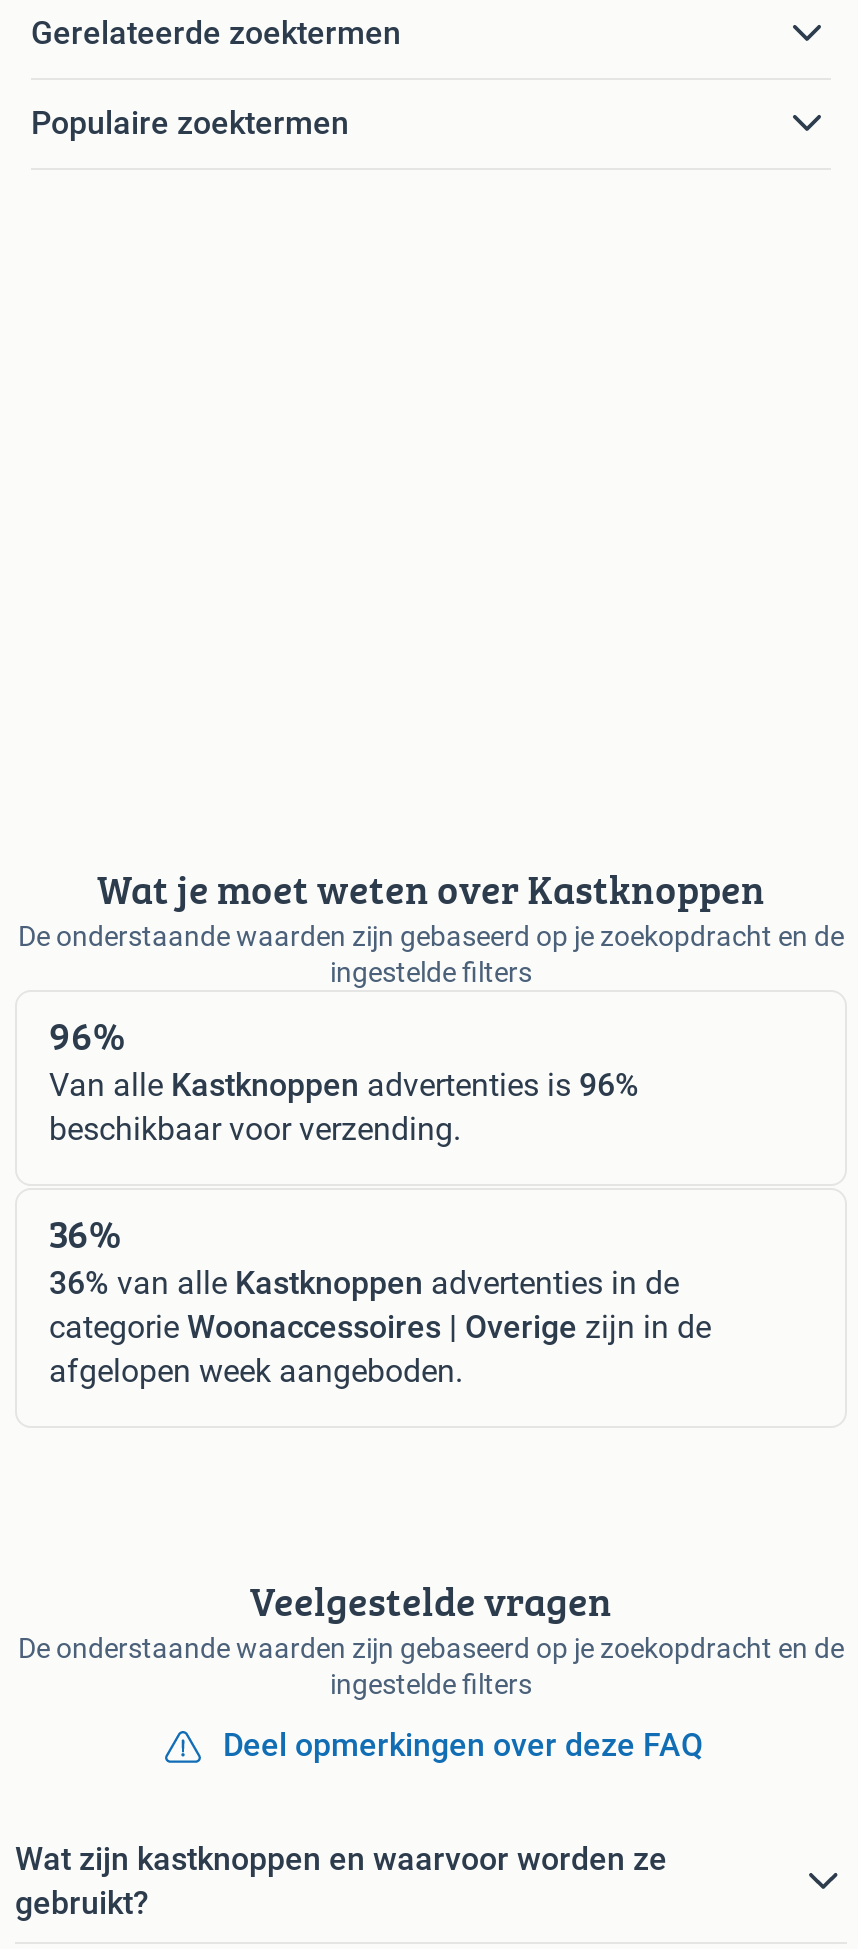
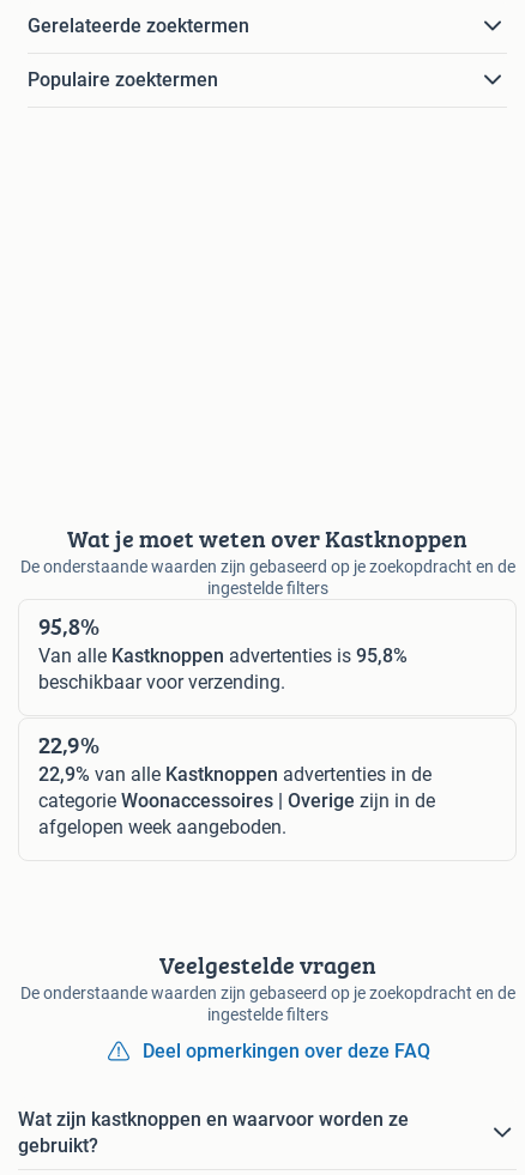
- 96%
+ 95,8%

- Van alle Kastknoppen advertenties is 96%
+ Van alle Kastknoppen advertenties is 95,8%

- 36%
+ 22,9%

- 36% van alle Kastknoppen advertenties in de
+ 22,9% van alle Kastknoppen advertenties in de
